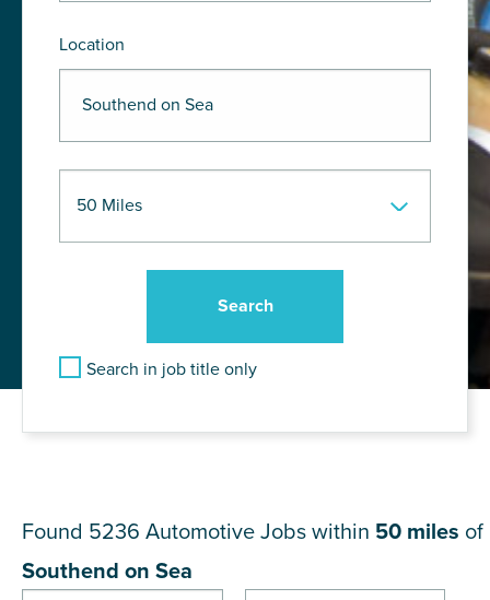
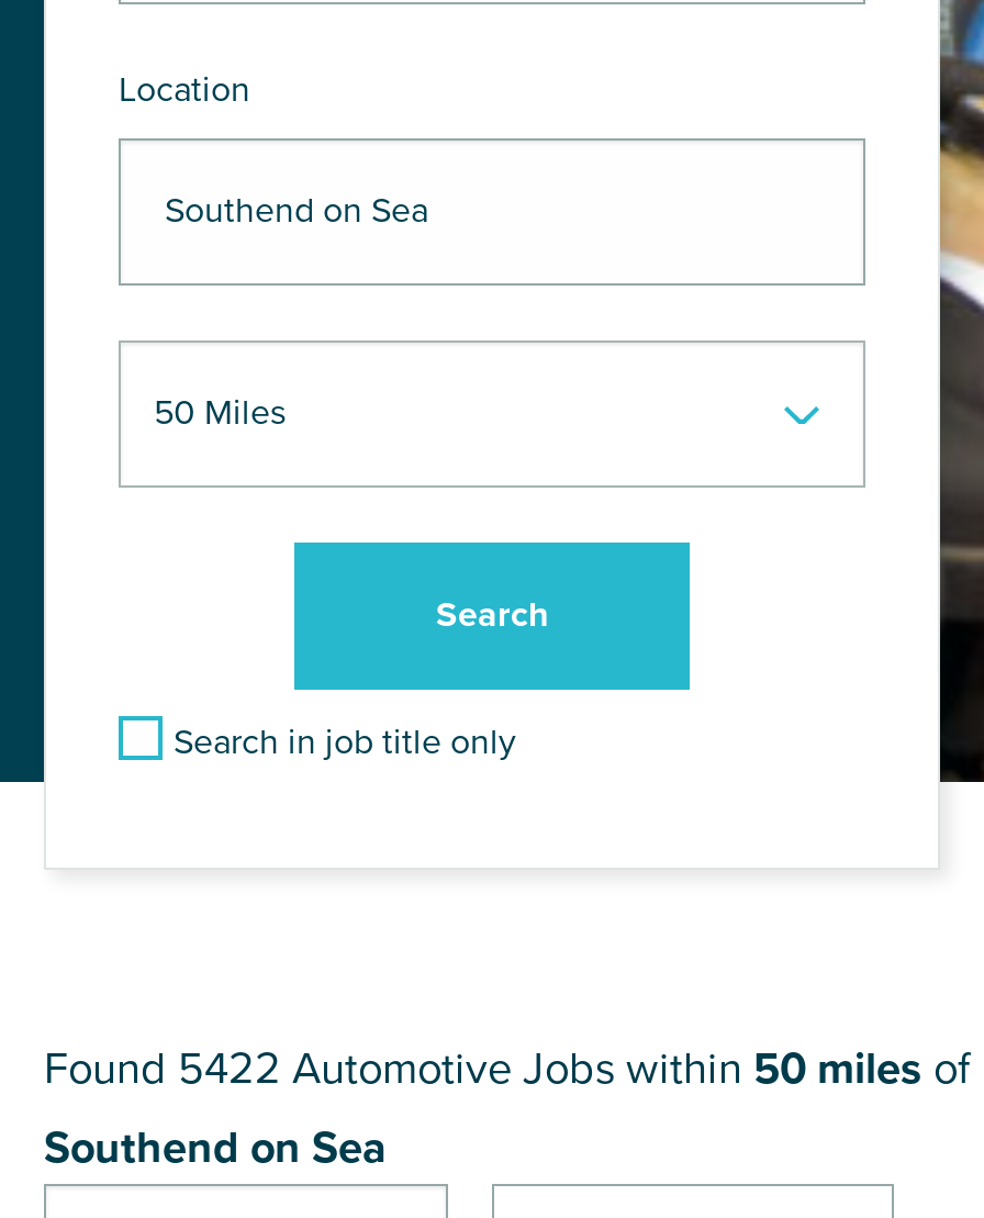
- Found 5236 Automotive Jobs within 50 miles of
+ Found 5422 Automotive Jobs within 50 miles of
